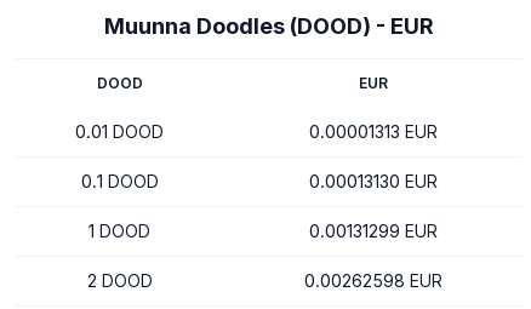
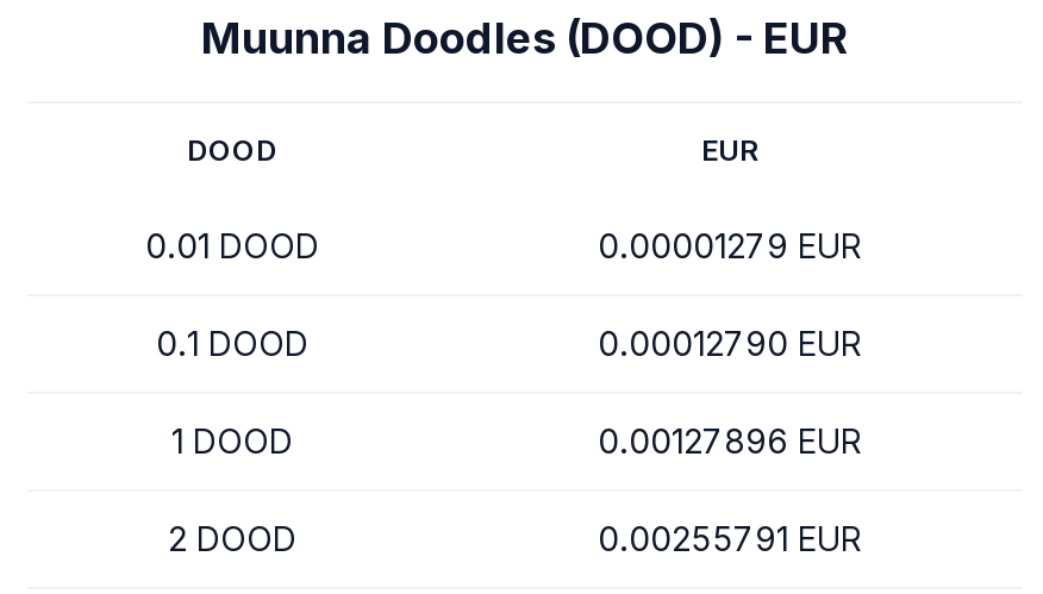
- 0.00001313 EUR
+ 0.00001279 EUR

- 0.00013130 EUR
+ 0.00012790 EUR

- 0.00131299 EUR
+ 0.00127896 EUR

- 0.00262598 EUR
+ 0.00255791 EUR
